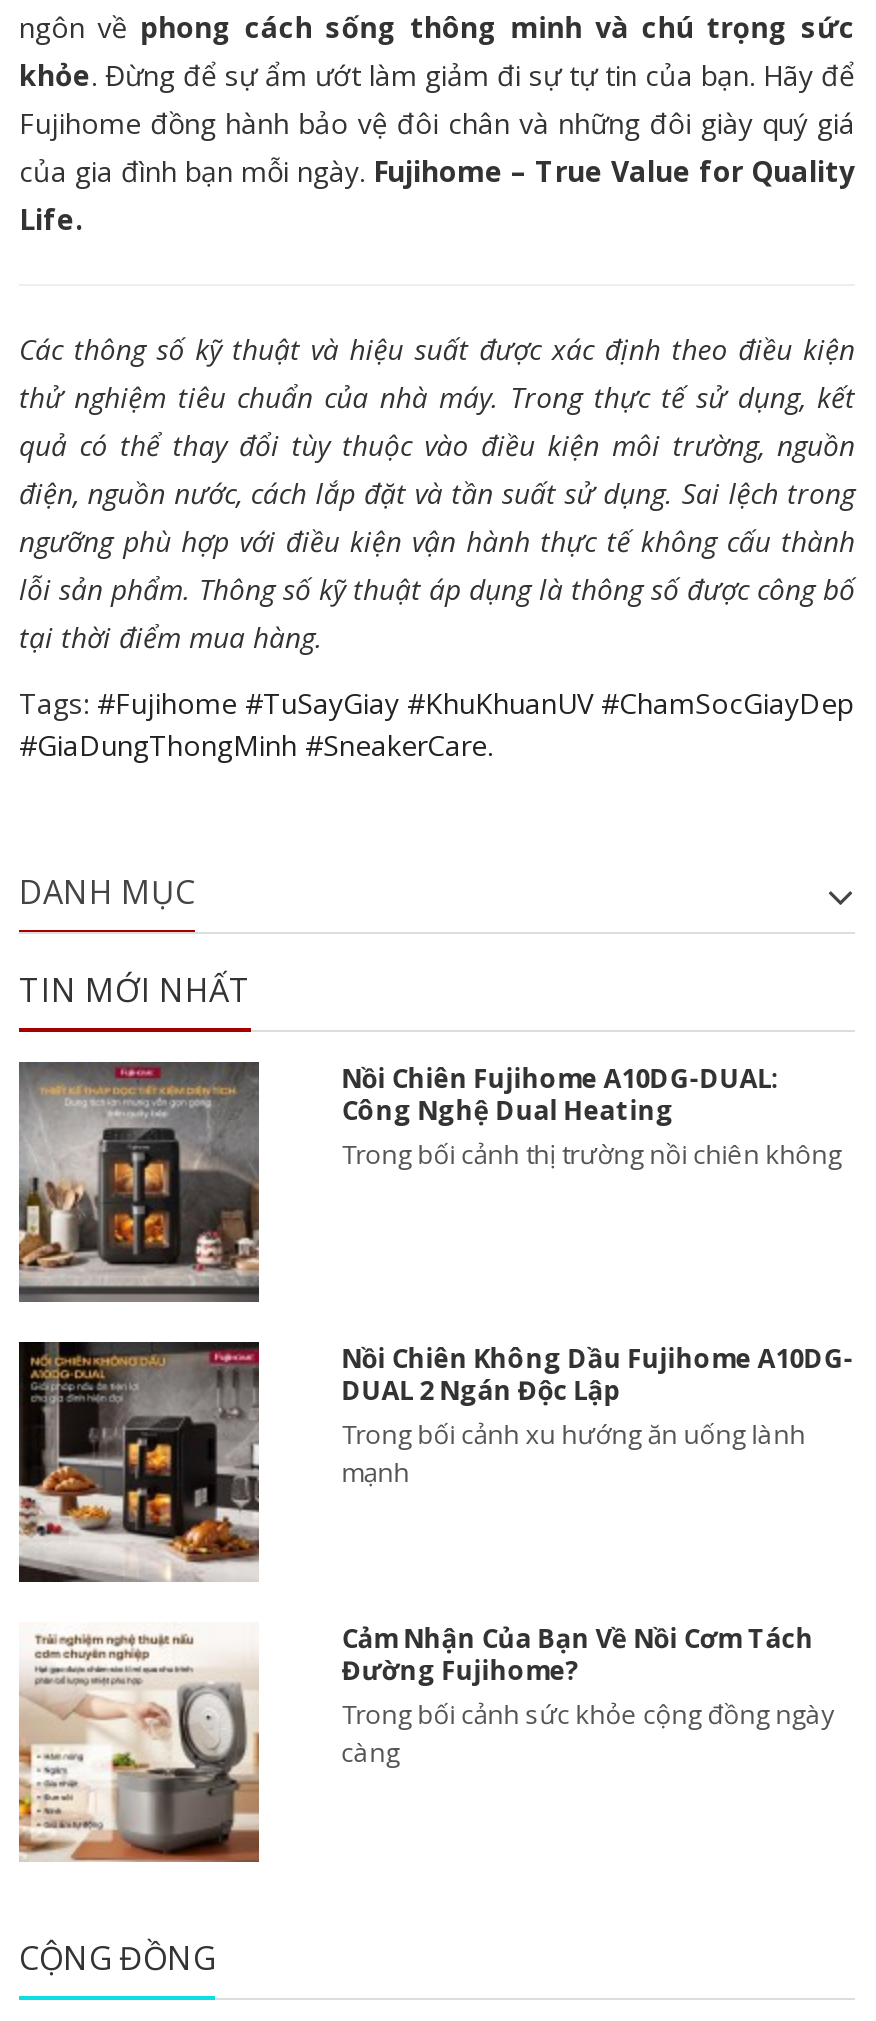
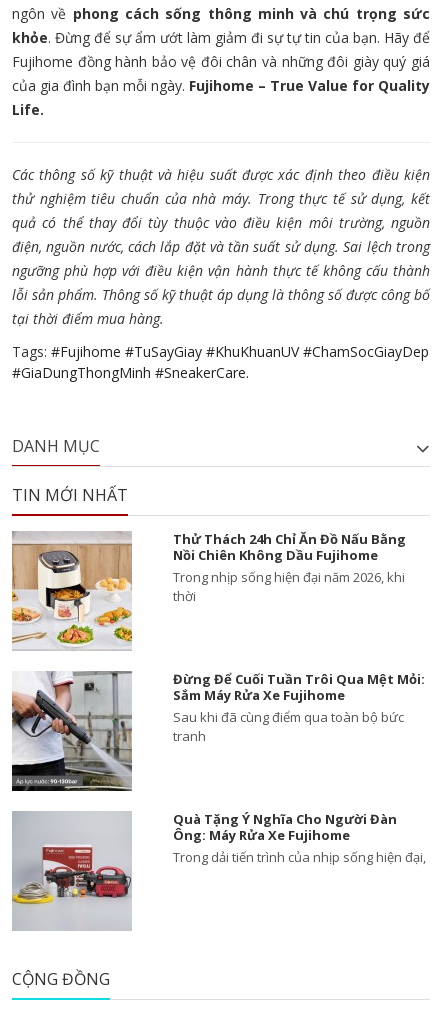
- [image]
+ [image]

- Nồi Chiên Fujihome A10DG-DUAL:
- Công Nghệ Dual Heating
- Trong bối cảnh thị trường nồi chiên không
+ Thử Thách 24h Chỉ Ăn Đồ Nấu Bằng
+ Nồi Chiên Không Dầu Fujihome
+ Trong nhịp sống hiện đại năm 2026, khi
+ thời

- [image]
+ [image]

- Nồi Chiên Không Dầu Fujihome A10DG-
- DUAL 2 Ngán Độc Lập
- Trong bối cảnh xu hướng ăn uống lành
- mạnh
+ Đừng Để Cuối Tuần Trôi Qua Mệt Mỏi:
+ Sắm Máy Rửa Xe Fujihome
+ Sau khi đã cùng điểm qua toàn bộ bức
+ tranh

- [image]
+ [image]

- Cảm Nhận Của Bạn Về Nồi Cơm Tách
- Đường Fujihome?
- Trong bối cảnh sức khỏe cộng đồng ngày
- càng
+ Quà Tặng Ý Nghĩa Cho Người Đàn
+ Ông: Máy Rửa Xe Fujihome
+ Trong dải tiến trình của nhịp sống hiện đại,
